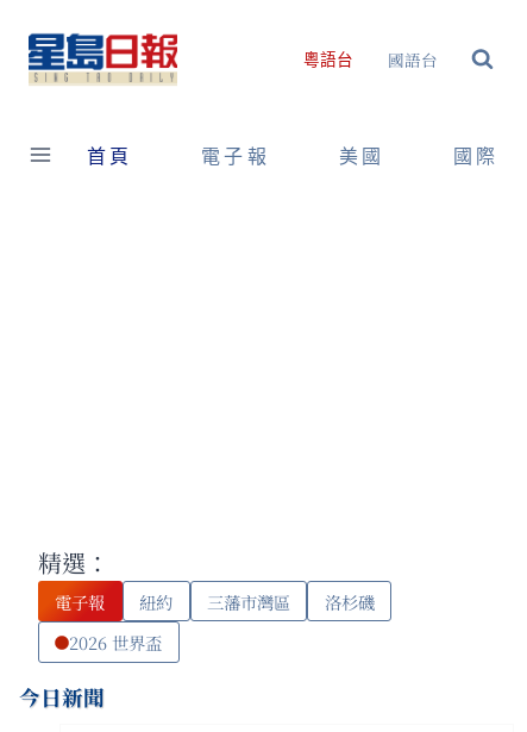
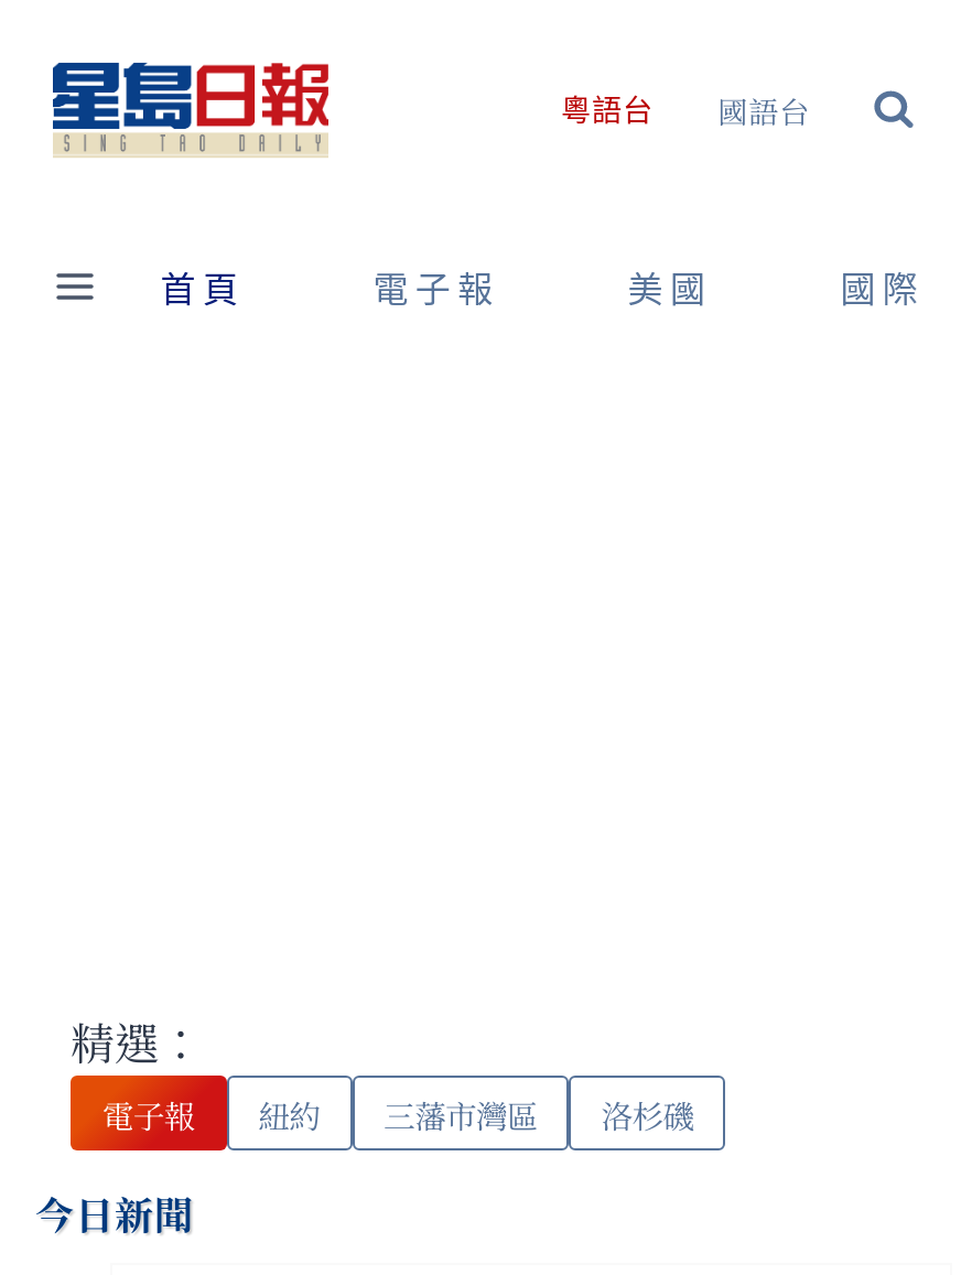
- 2026 世界盃
